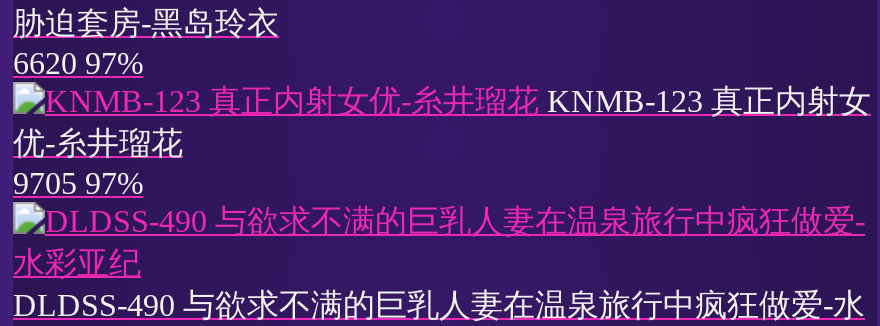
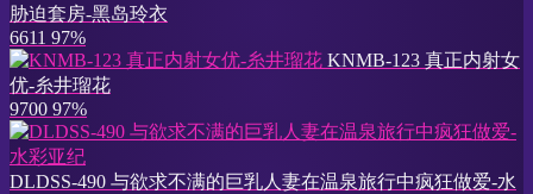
- 6620 97%
+ 6611 97%

- 9705 97%
+ 9700 97%
